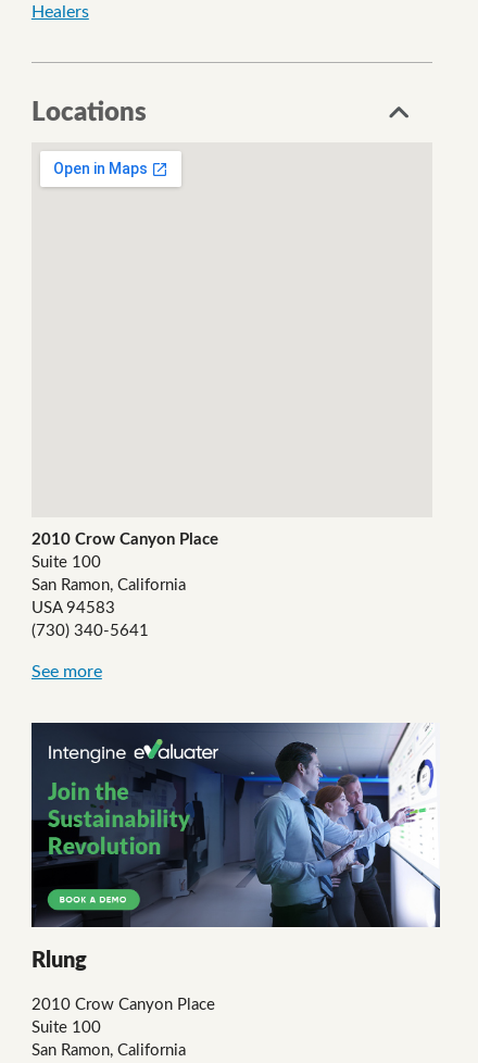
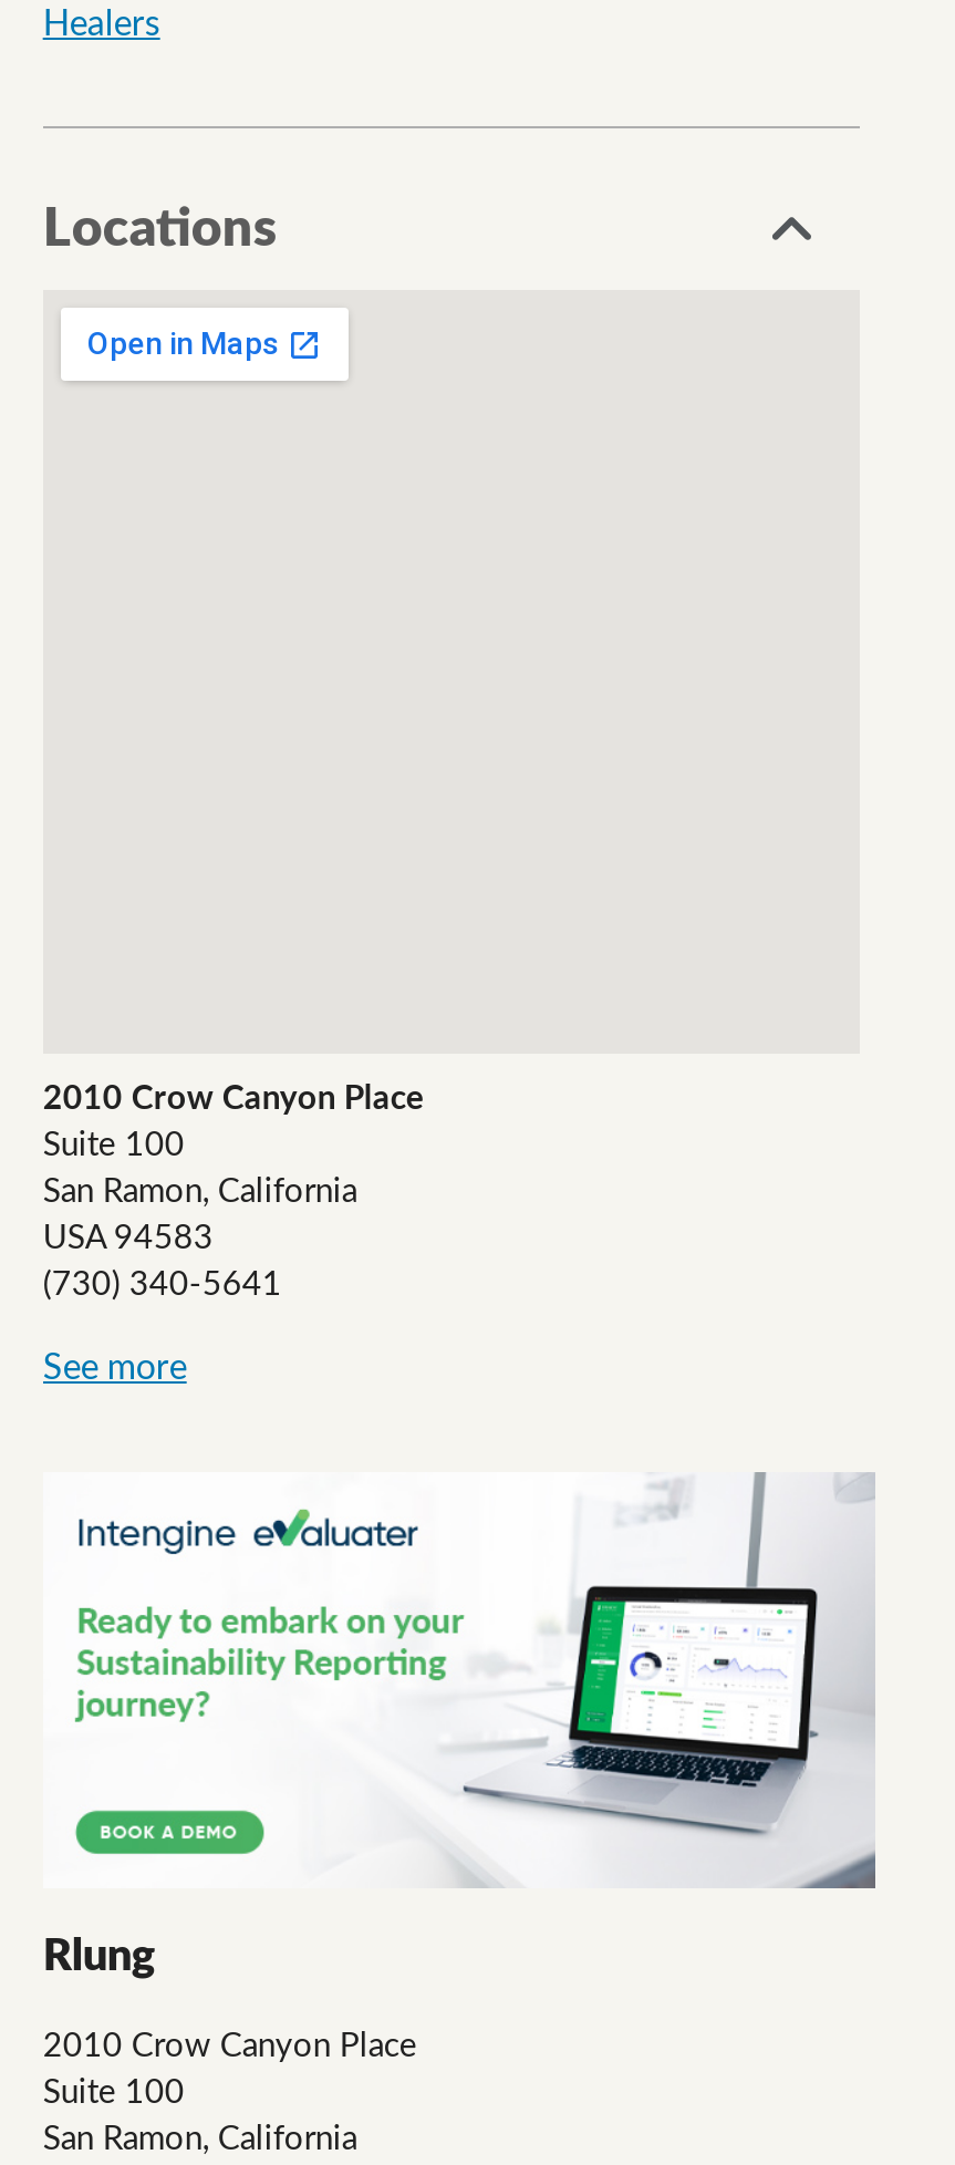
- [image]
+ [image]
